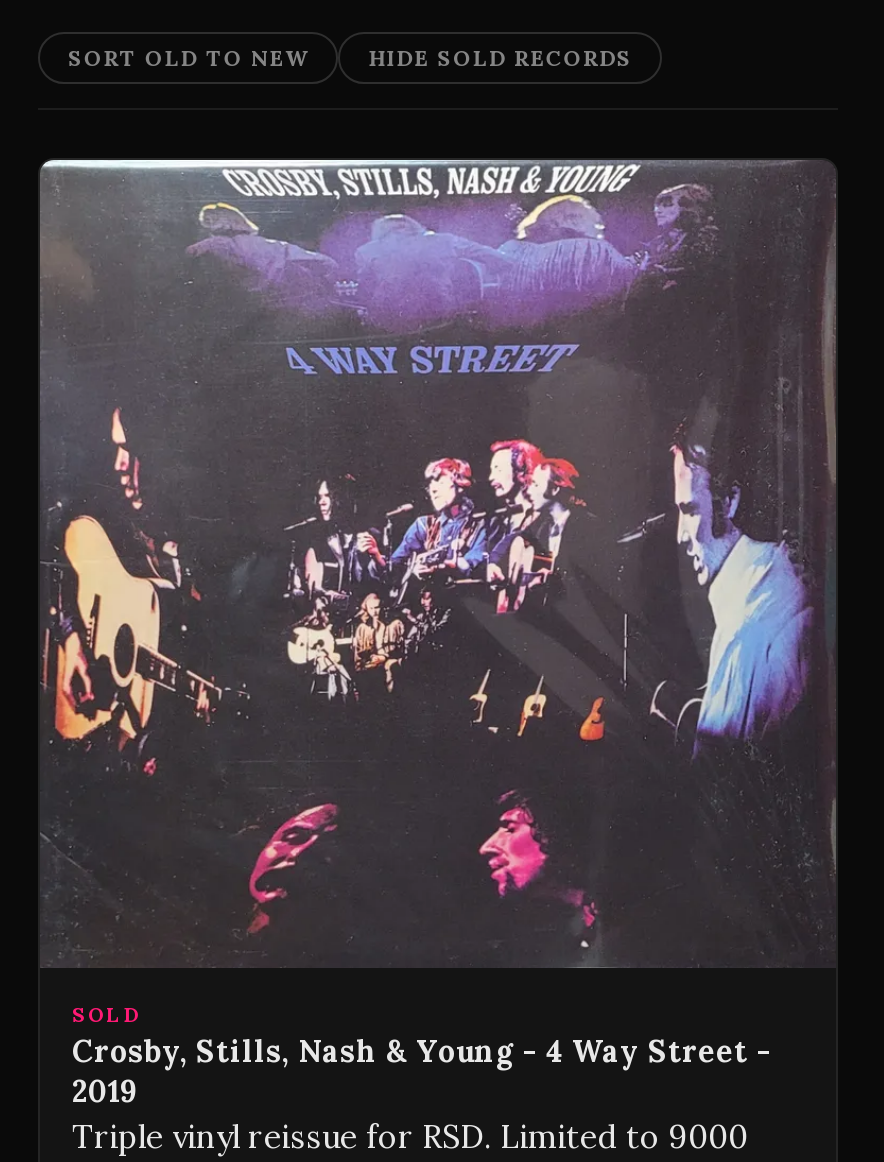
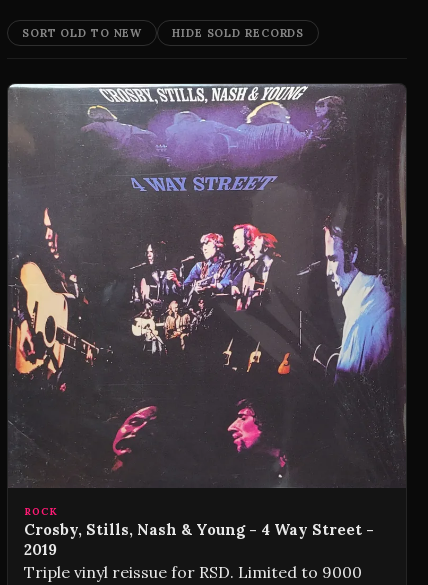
- SOLD
+ ROCK
